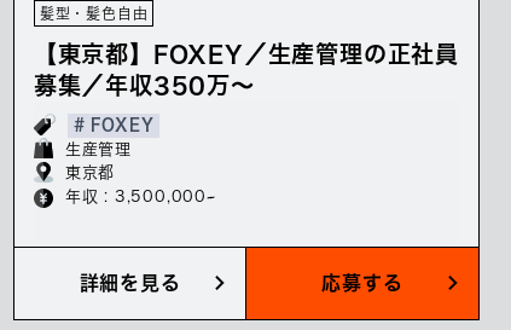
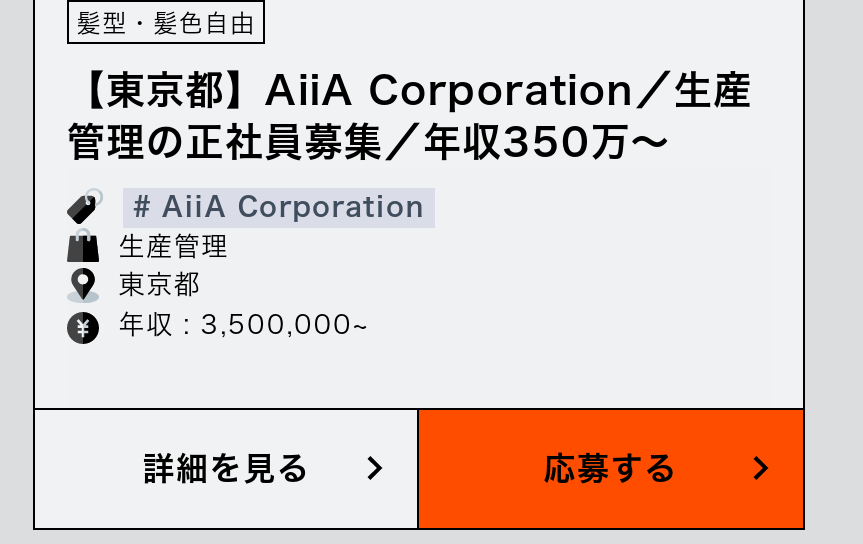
- 【東京都】FOXEY／生産管理の正社員
- 募集／年収350万～
+ 【東京都】AiiA Corporation／生産
+ 管理の正社員募集／年収350万～

- # FOXEY
+ # AiiA Corporation
